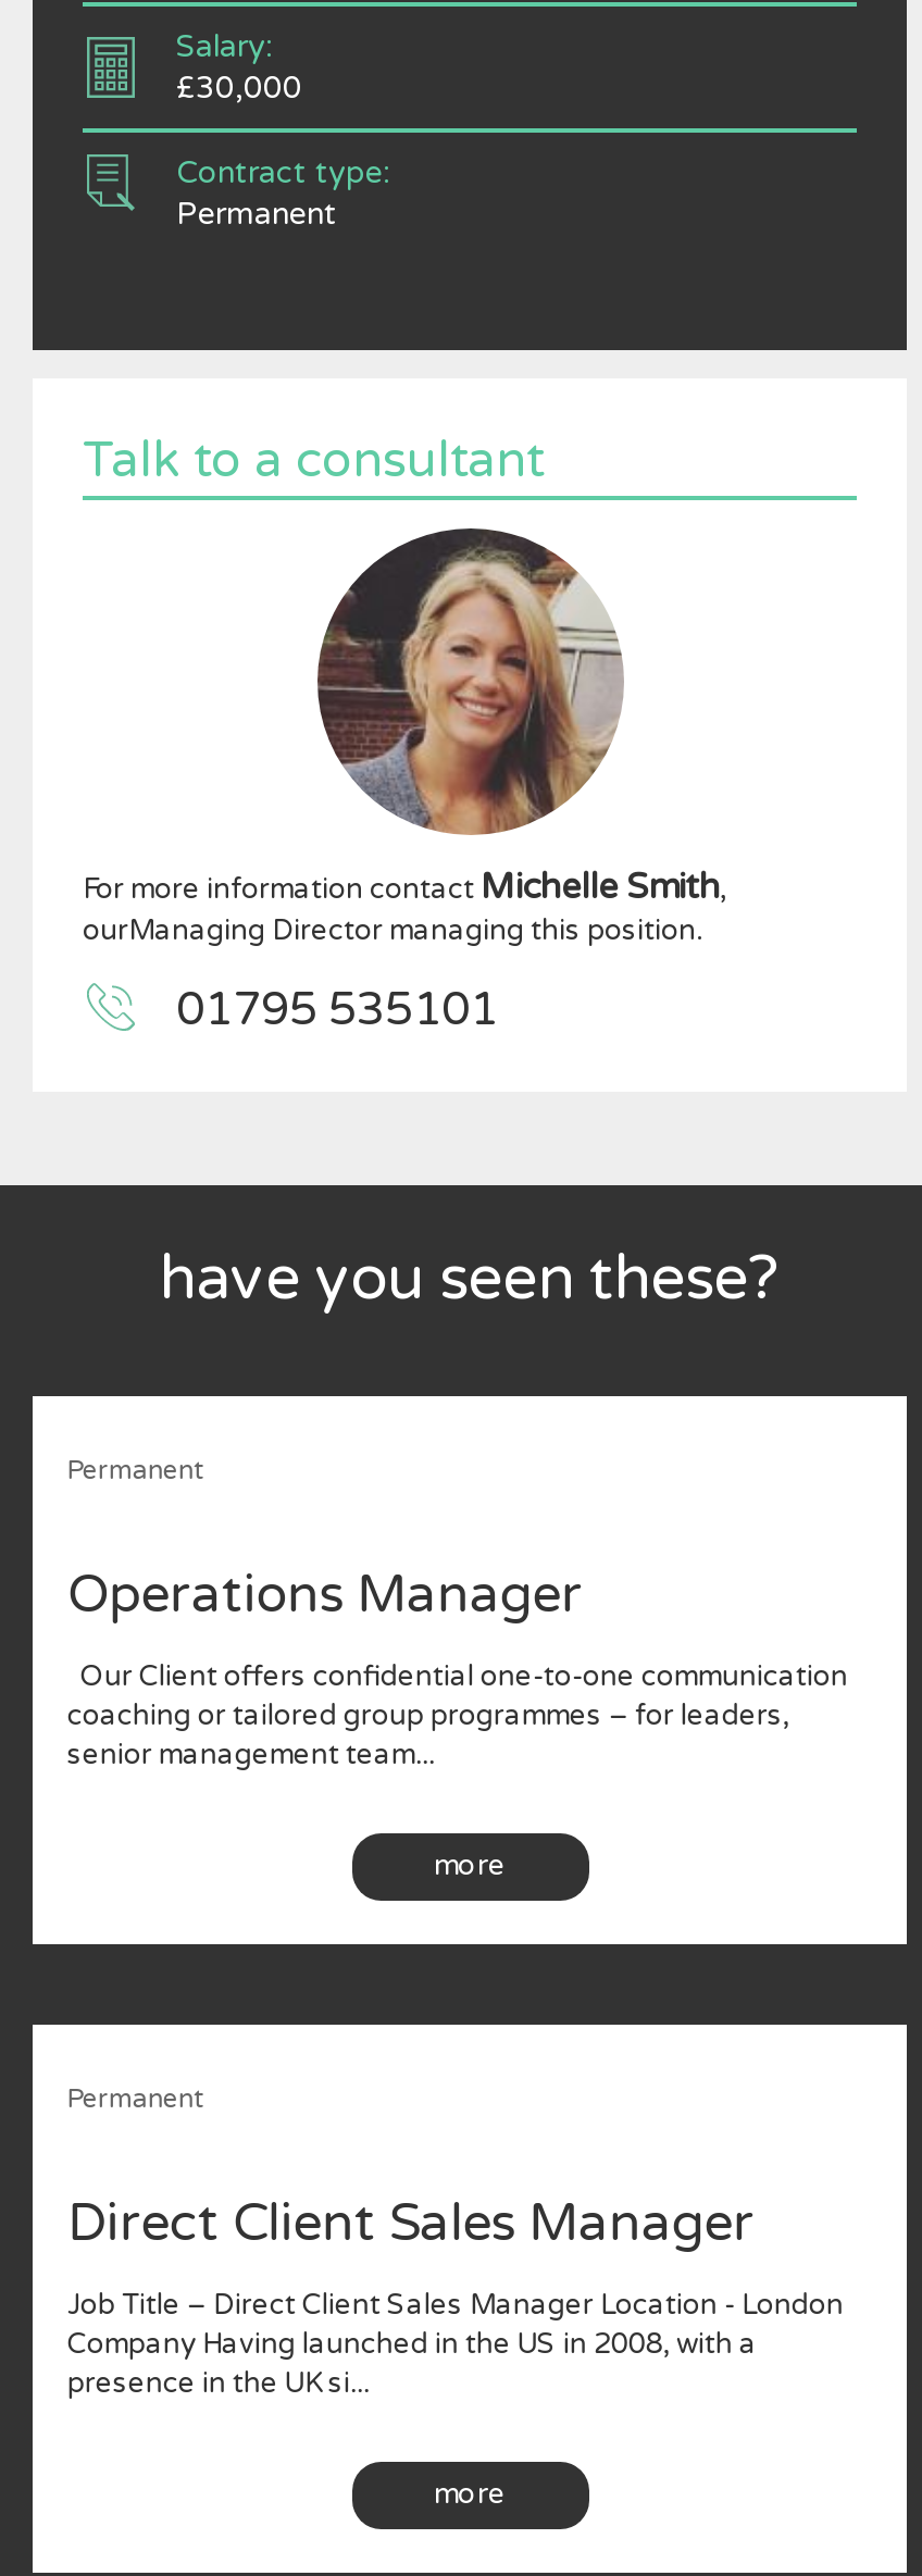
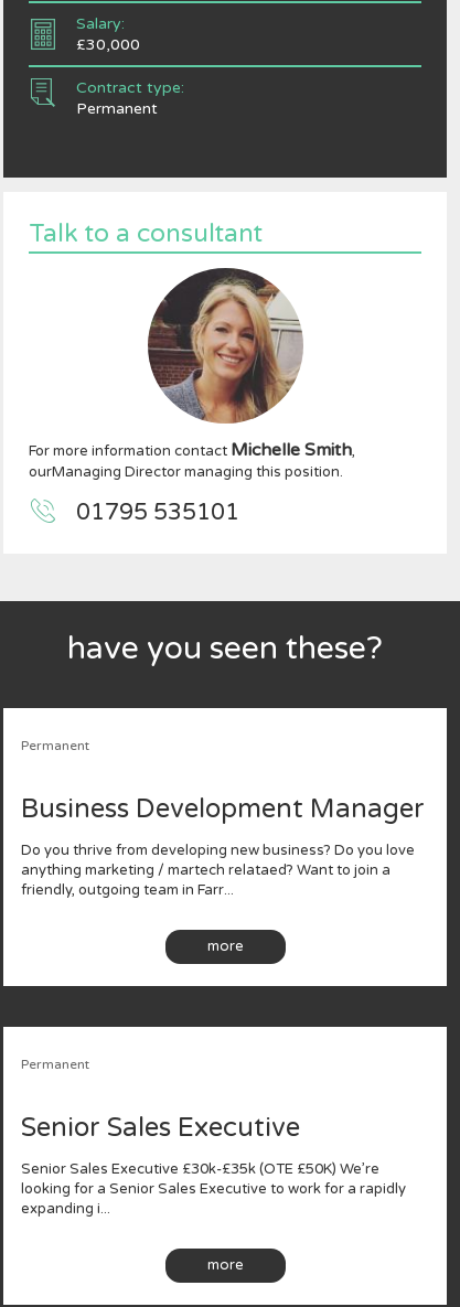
- Operations Manager
+ Business Development Manager

- Our Client offers confidential one-to-one communication
- coaching or tailored group programmes – for leaders,
- senior management team...
+ Do you thrive from developing new business? Do you love
+ anything marketing / martech relataed? Want to join a
+ friendly, outgoing team in Farr...

- Direct Client Sales Manager
+ Senior Sales Executive

- Job Title – Direct Client Sales Manager Location - London
- Company Having launched in the US in 2008, with a
- presence in the UK si...
+ Senior Sales Executive £30k-£35k (OTE £50K) We’re
+ looking for a Senior Sales Executive to work for a rapidly
+ expanding i...
